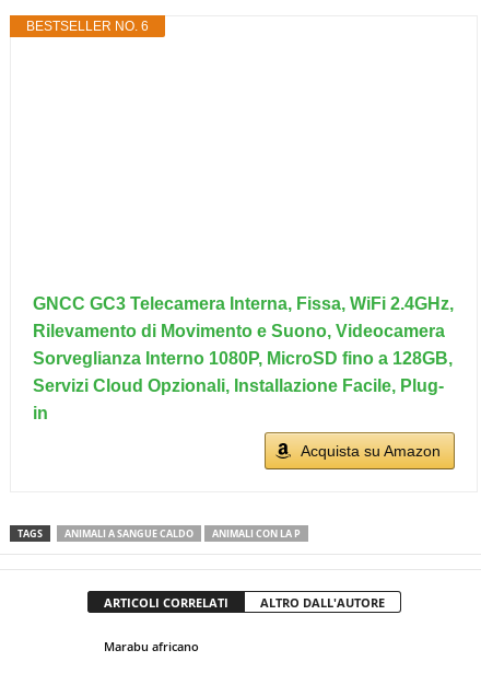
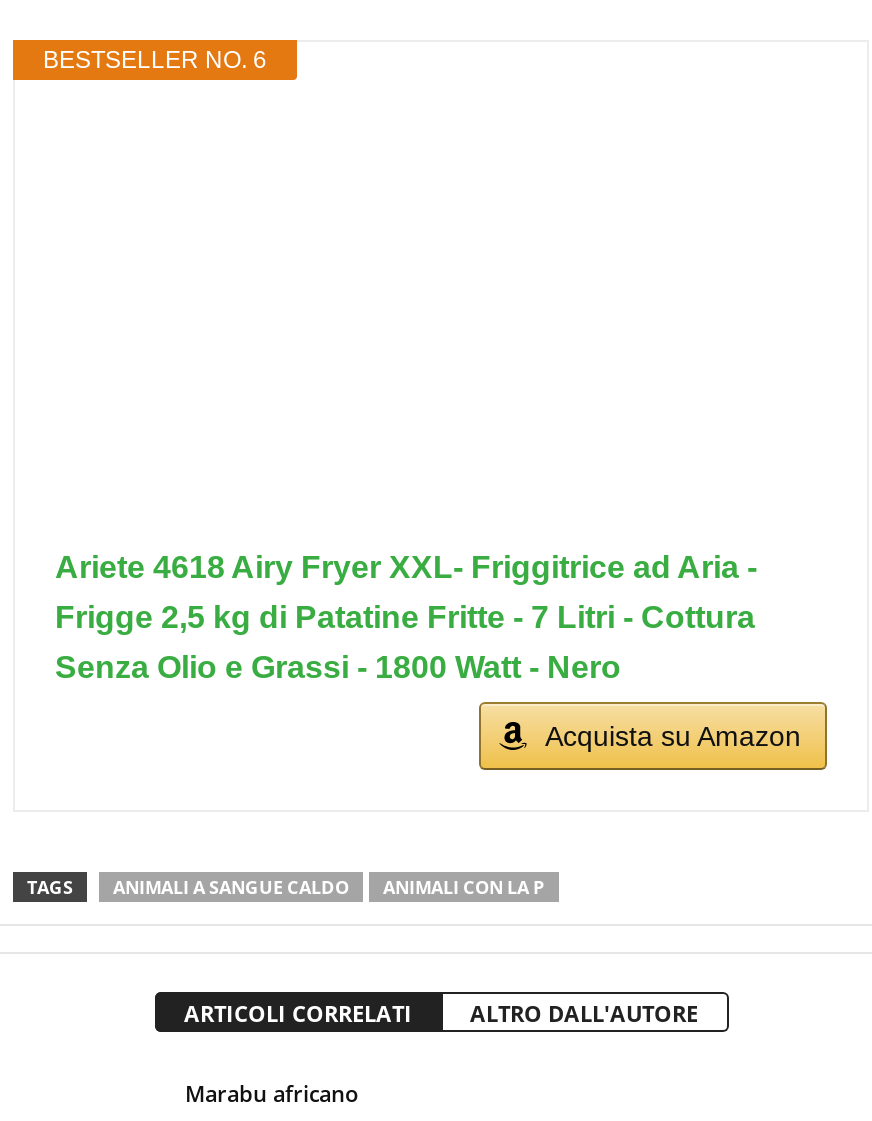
- GNCC GC3 Telecamera Interna, Fissa, WiFi 2.4GHz,
- Rilevamento di Movimento e Suono, Videocamera
- Sorveglianza Interno 1080P, MicroSD fino a 128GB,
- Servizi Cloud Opzionali, Installazione Facile, Plug-
- in
+ Ariete 4618 Airy Fryer XXL- Friggitrice ad Aria -
+ Frigge 2,5 kg di Patatine Fritte - 7 Litri - Cottura
+ Senza Olio e Grassi - 1800 Watt - Nero
